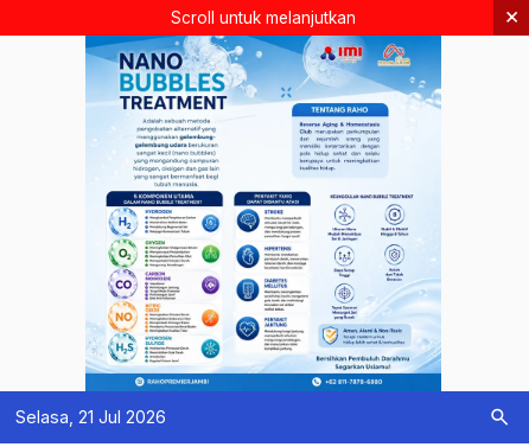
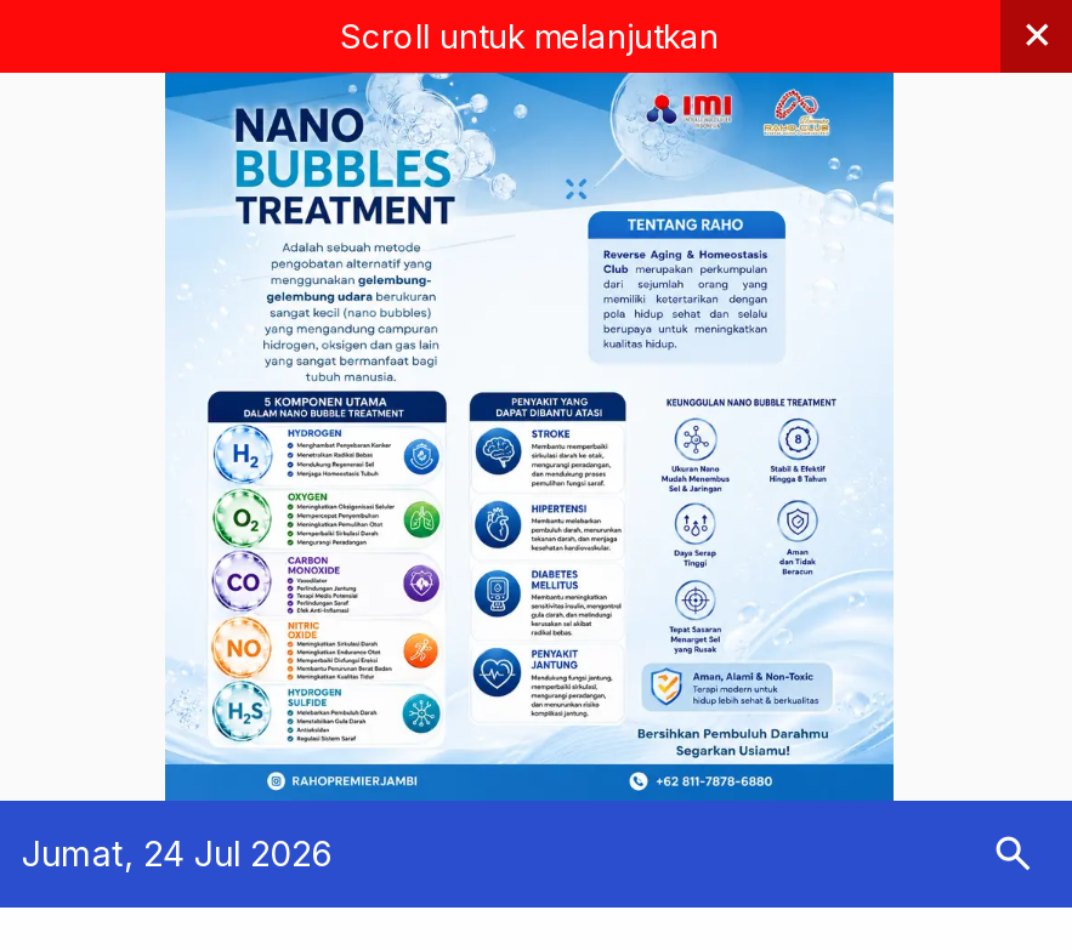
- Selasa, 21 Jul 2026
+ Jumat, 24 Jul 2026
